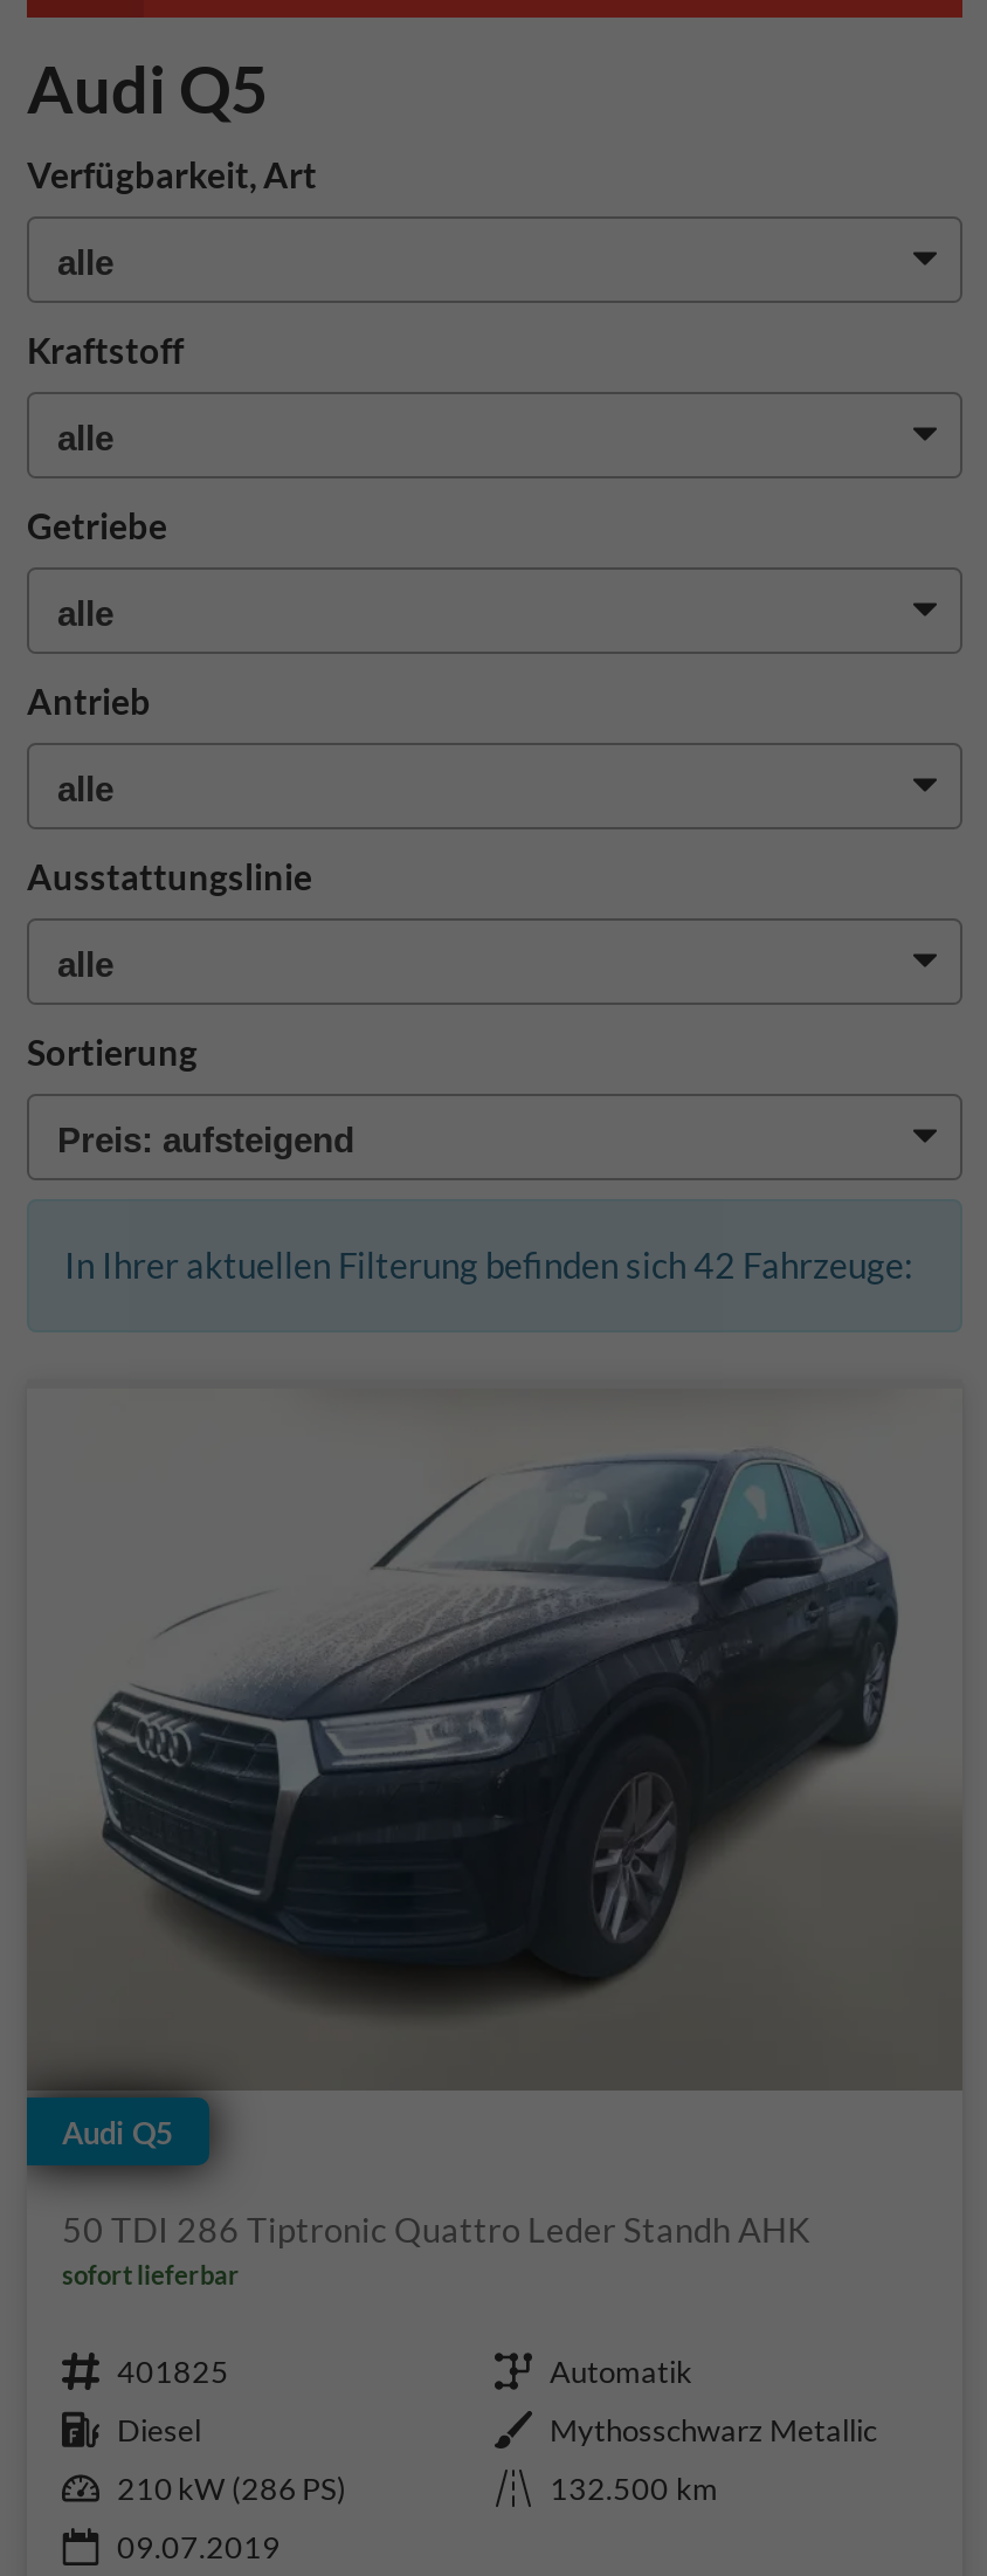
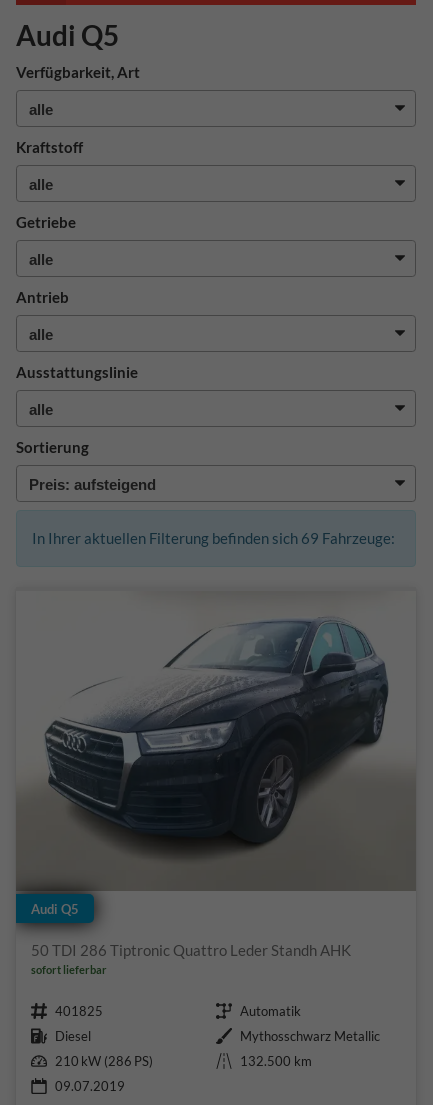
- In Ihrer aktuellen Filterung befinden sich 42 Fahrzeuge:
+ In Ihrer aktuellen Filterung befinden sich 69 Fahrzeuge:
